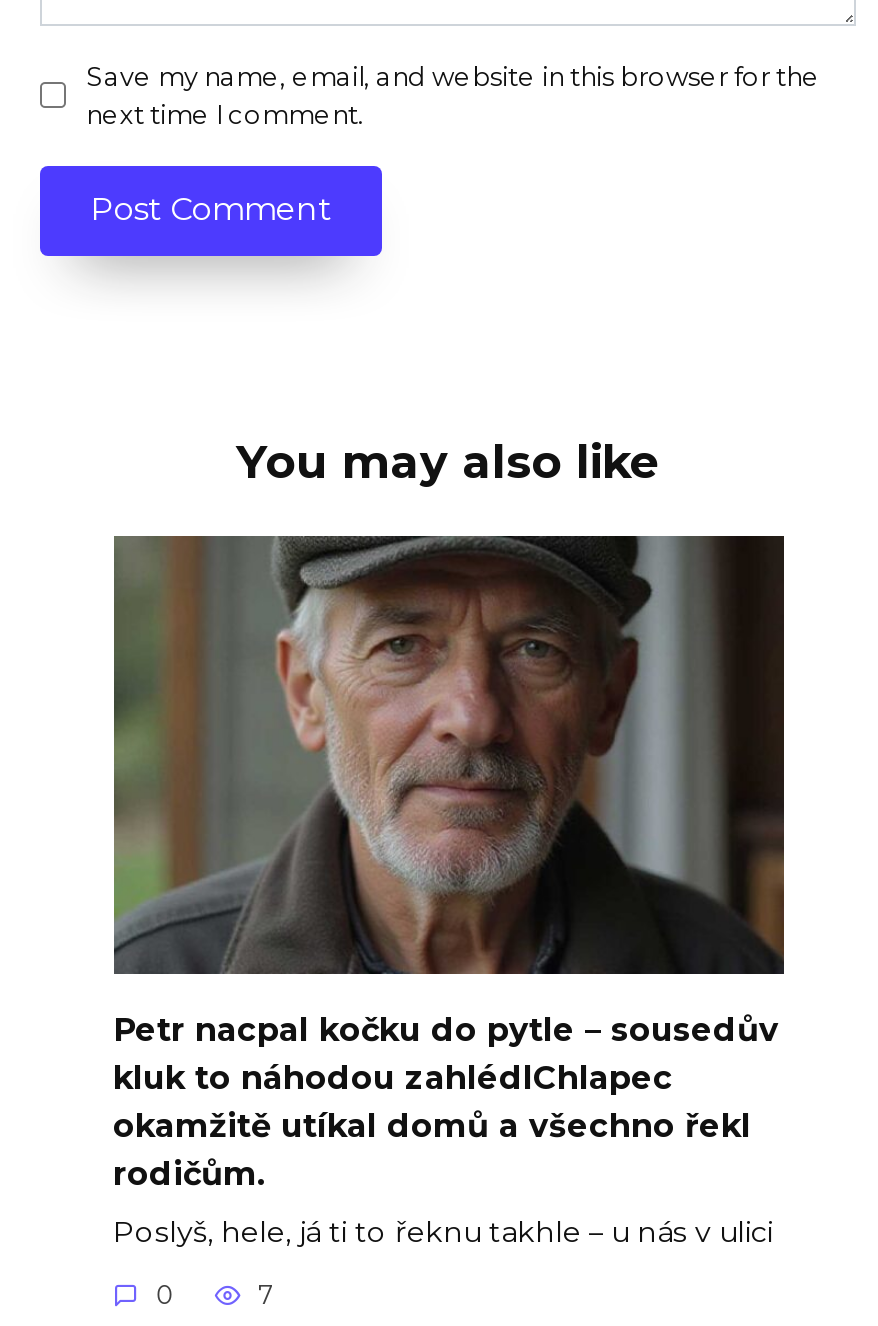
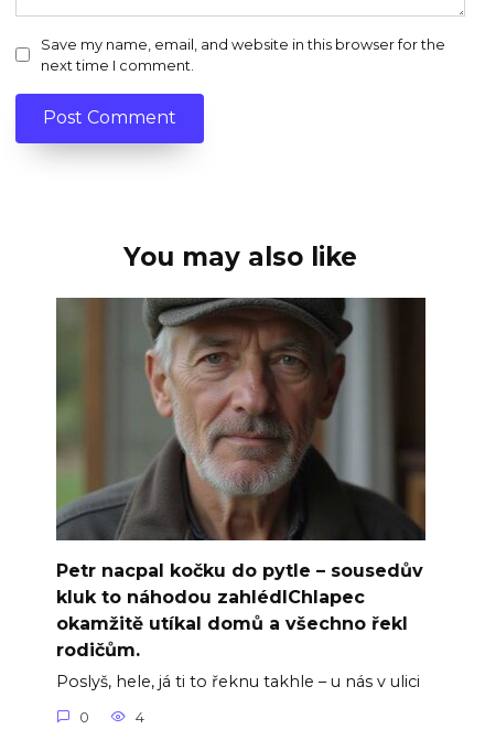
- 7
+ 4
